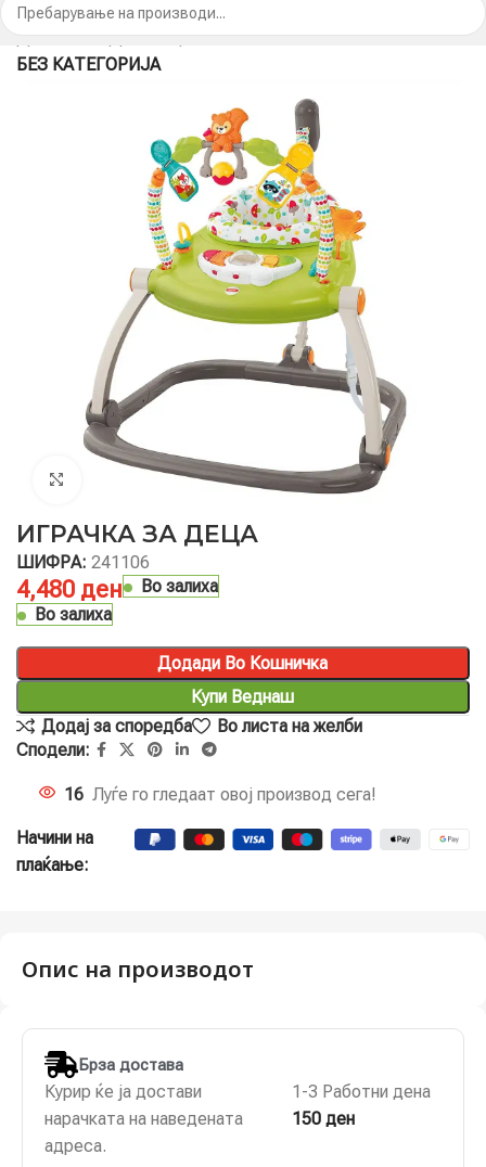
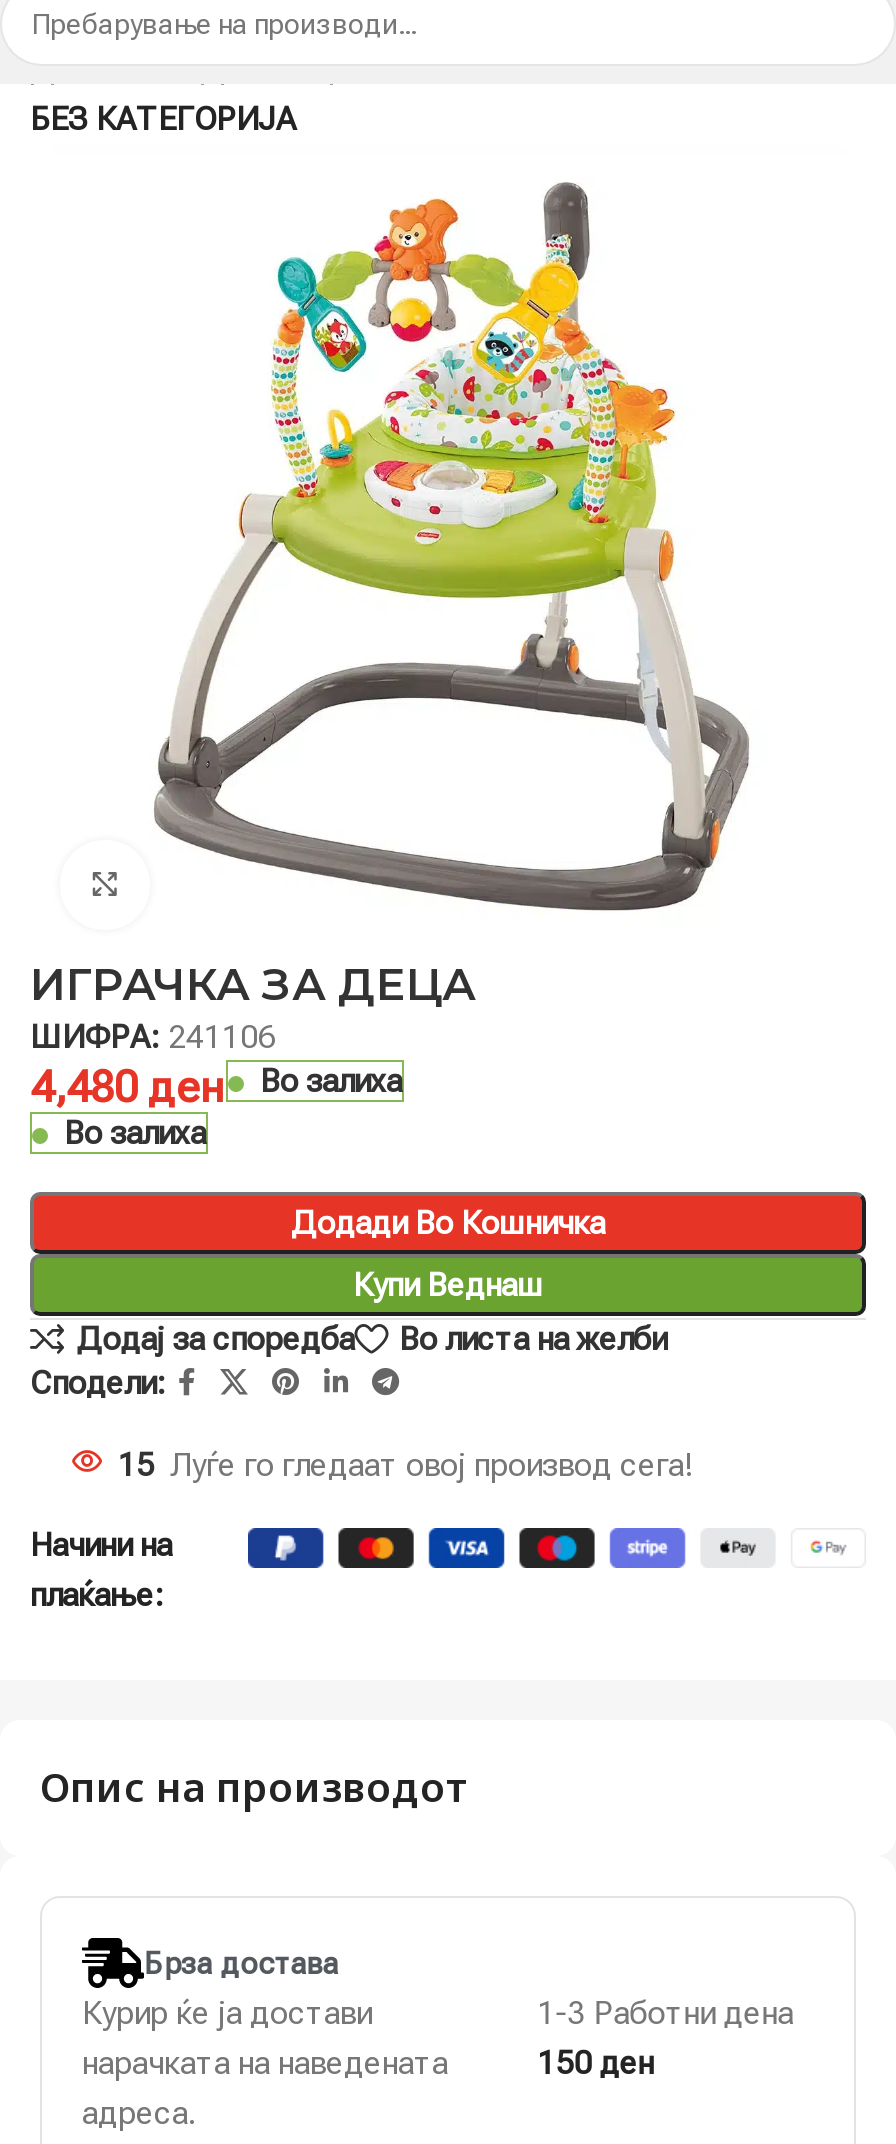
- 16 Луѓе го гледаат овој производ сега!
+ 15 Луѓе го гледаат овој производ сега!
